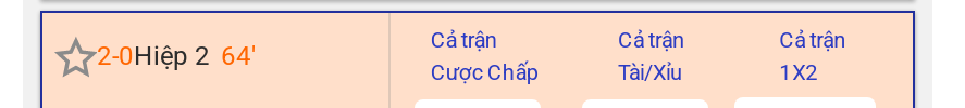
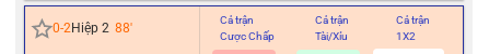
- 2-0Hiệp 2 64
+ 0-2Hiệp 2 88
